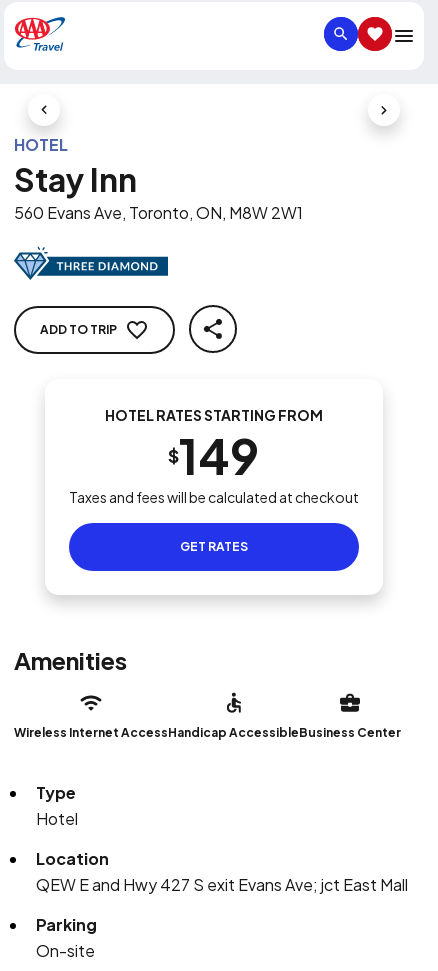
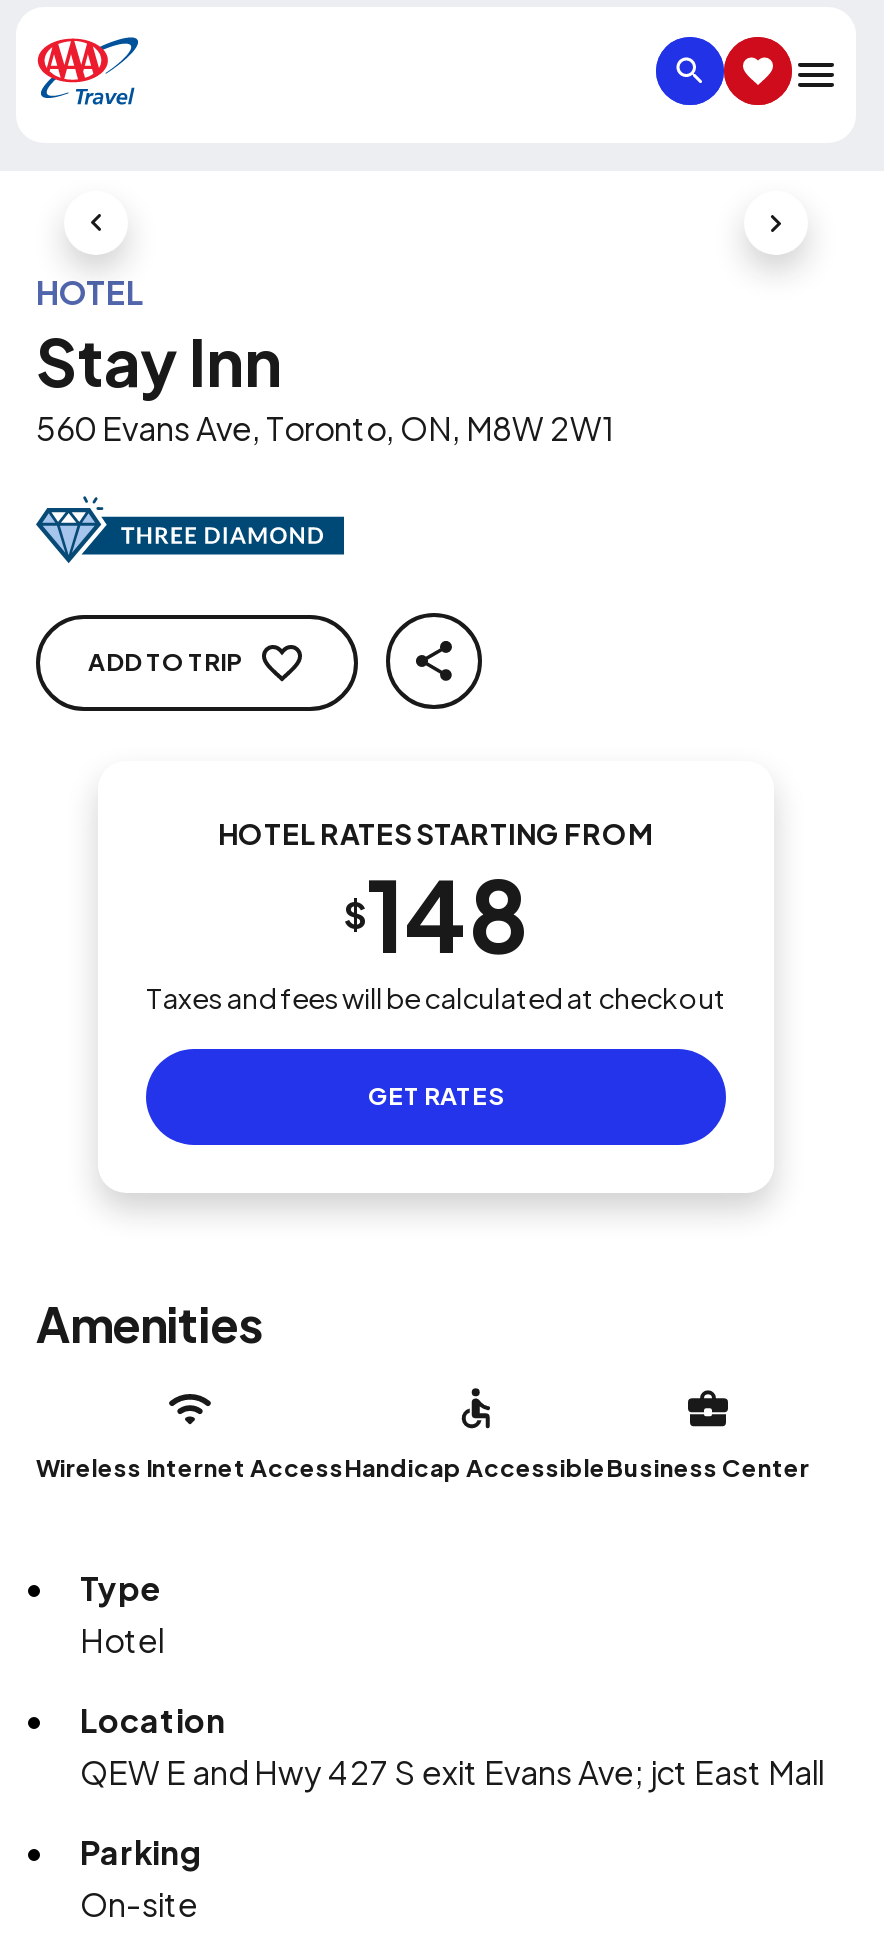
- $149
+ $148
